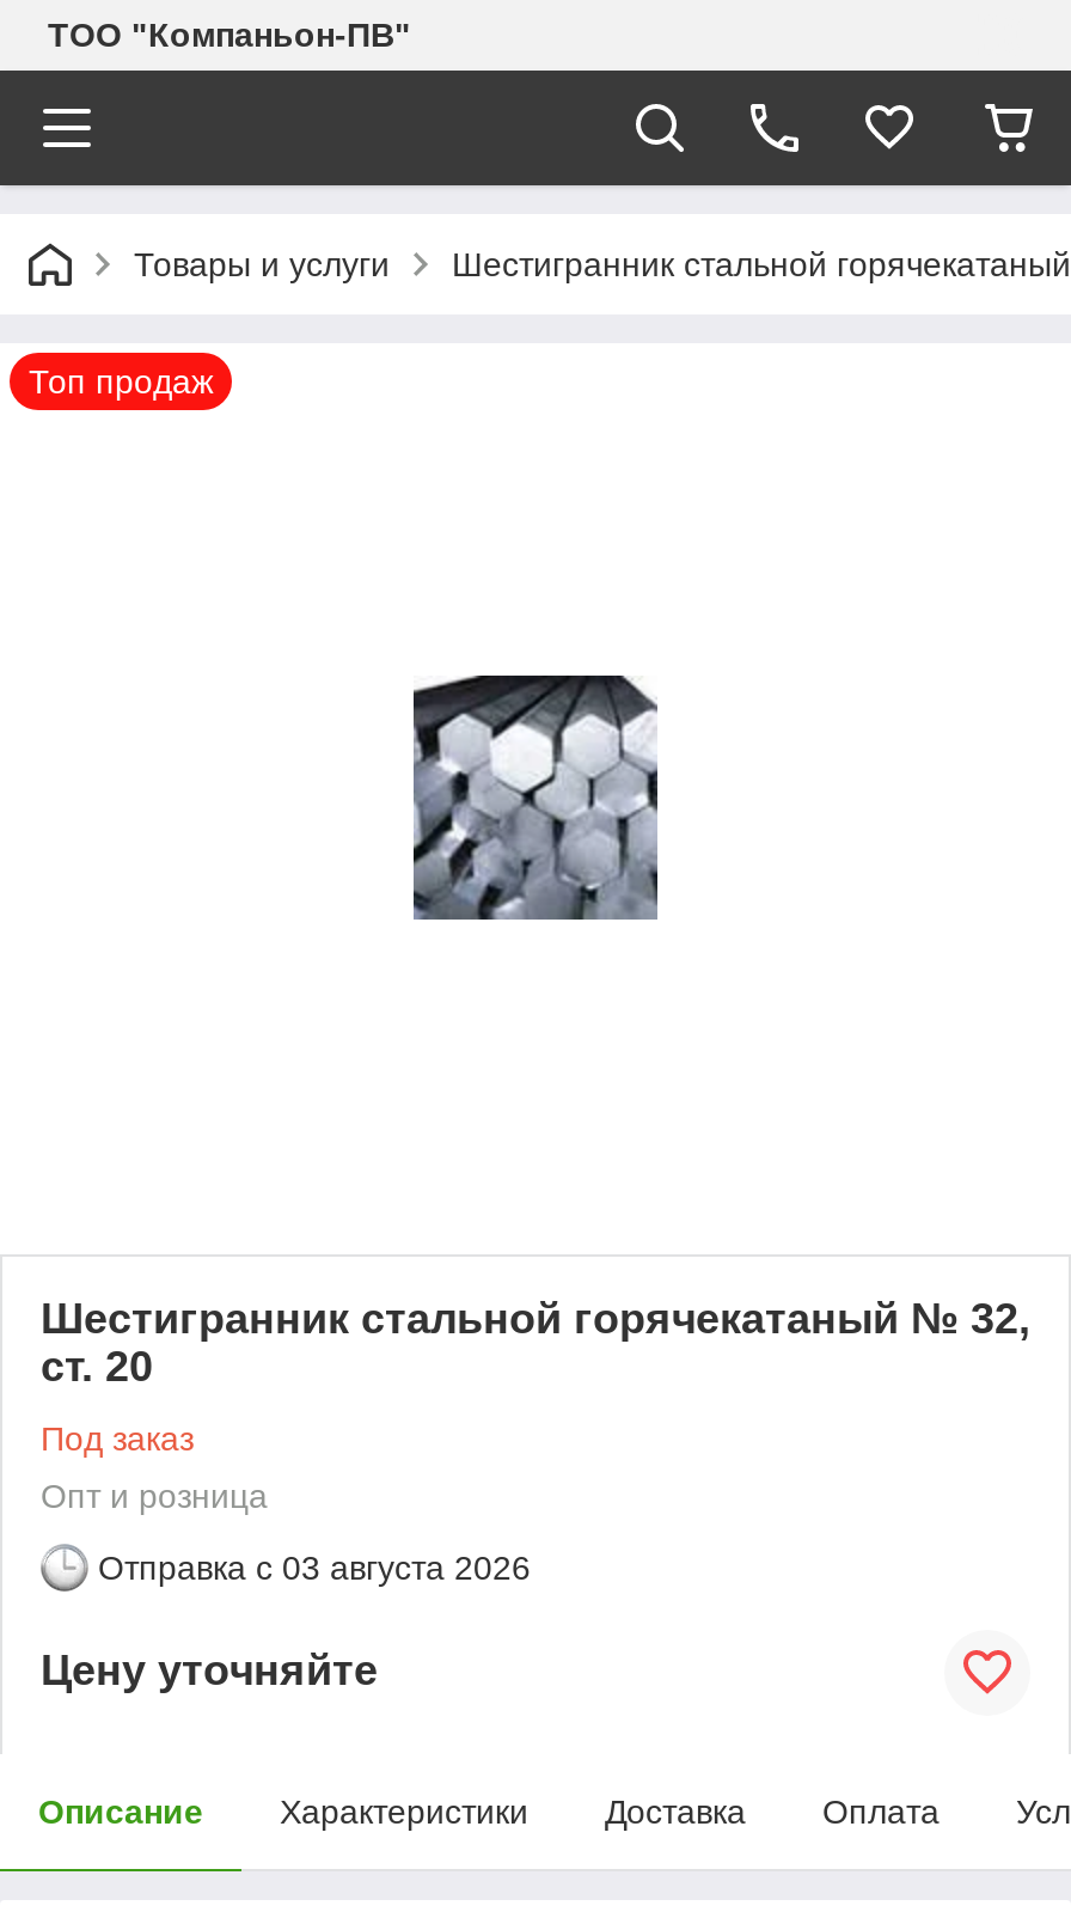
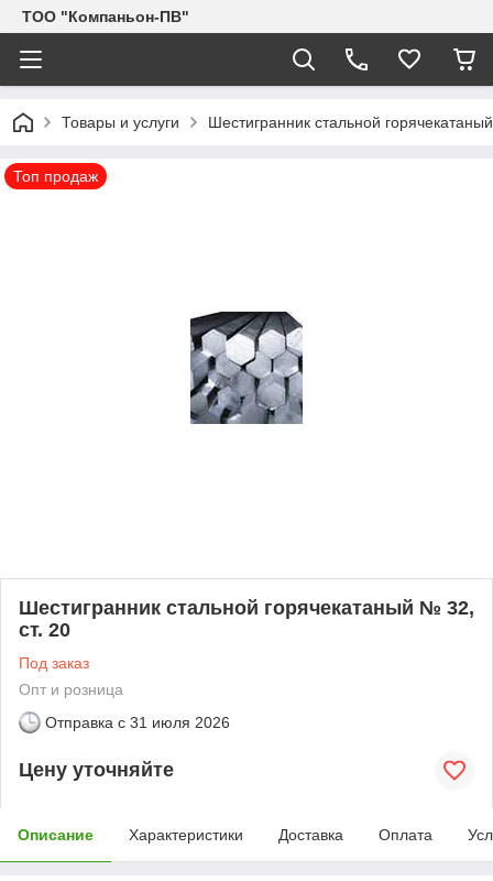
- Отправка с 03 августа 2026
+ Отправка с 31 июля 2026
